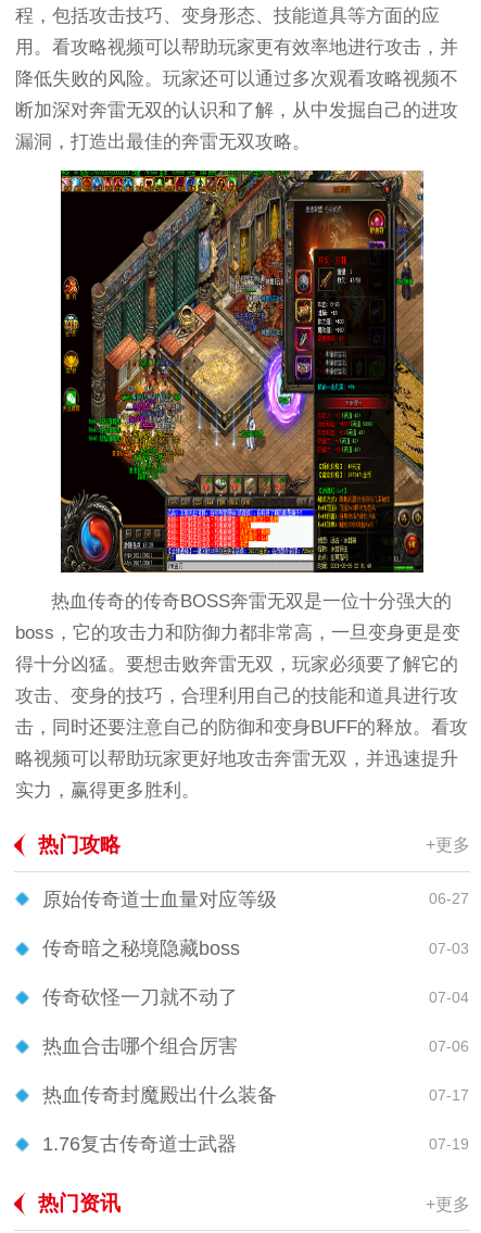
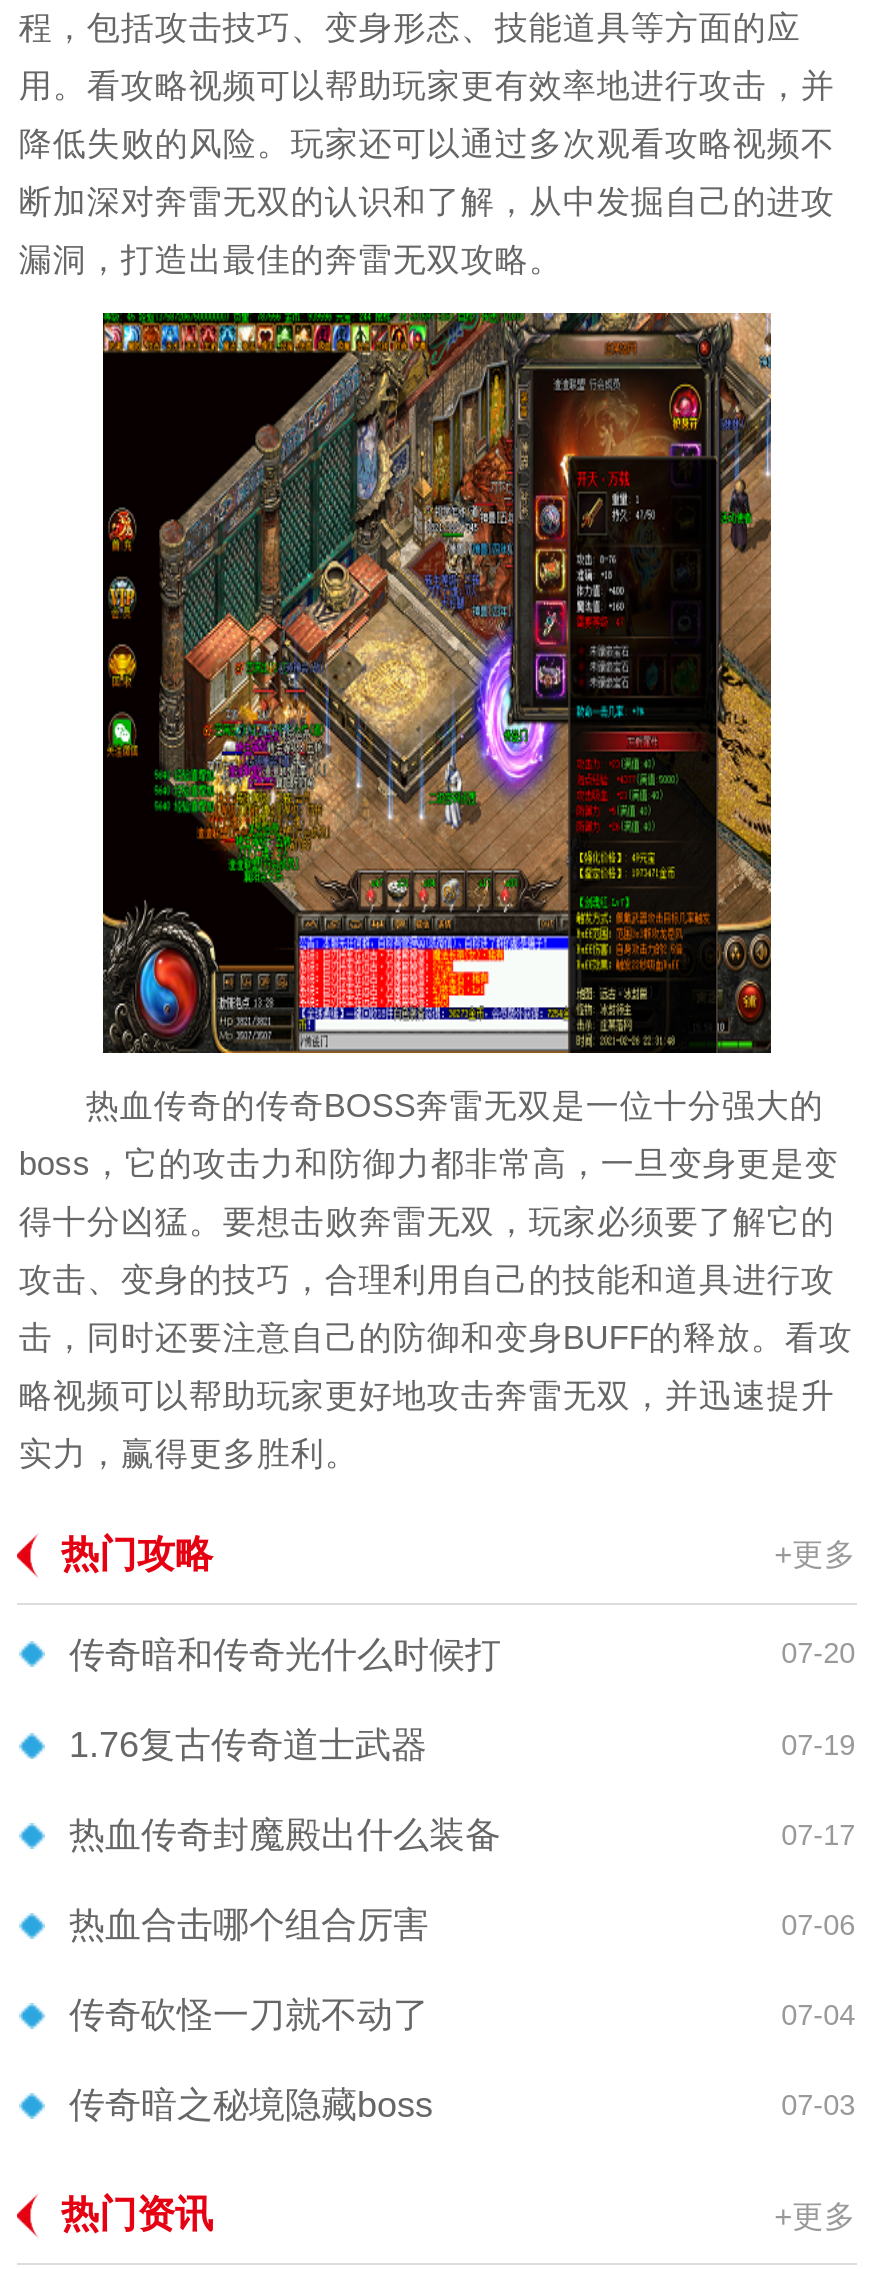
- 原始传奇道士血量对应等级
- 06-27
+ 传奇暗和传奇光什么时候打
+ 07-20

moved down: 传奇暗之秘境隐藏boss | 07-03

moved up: 传奇砍怪一刀就不动了 | 07-04 | 热血合击哪个组合厉害 | 07-06 | 热血传奇封魔殿出什么装备 | 07-17 | 1.76复古传奇道士武器 | 07-19
